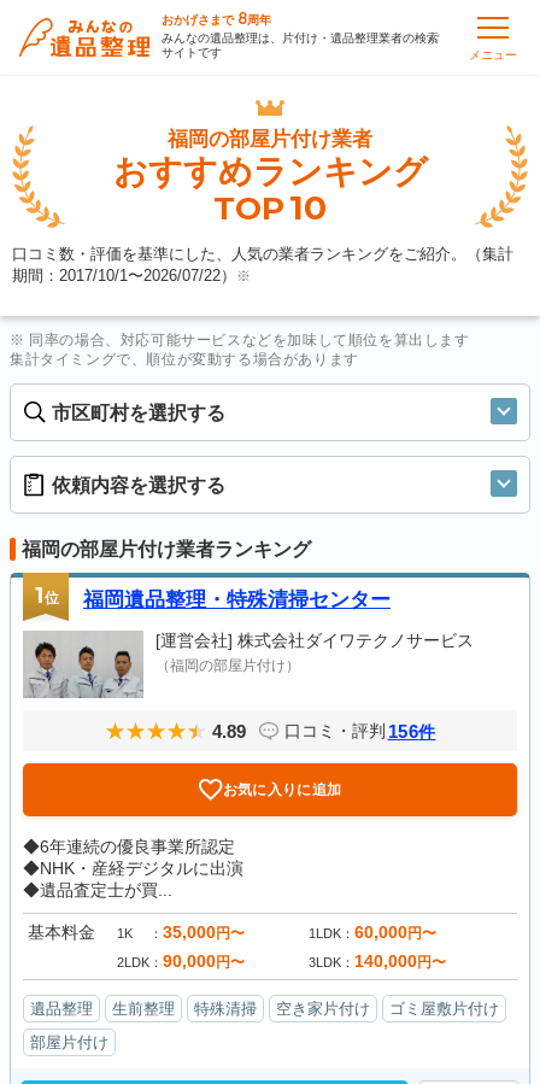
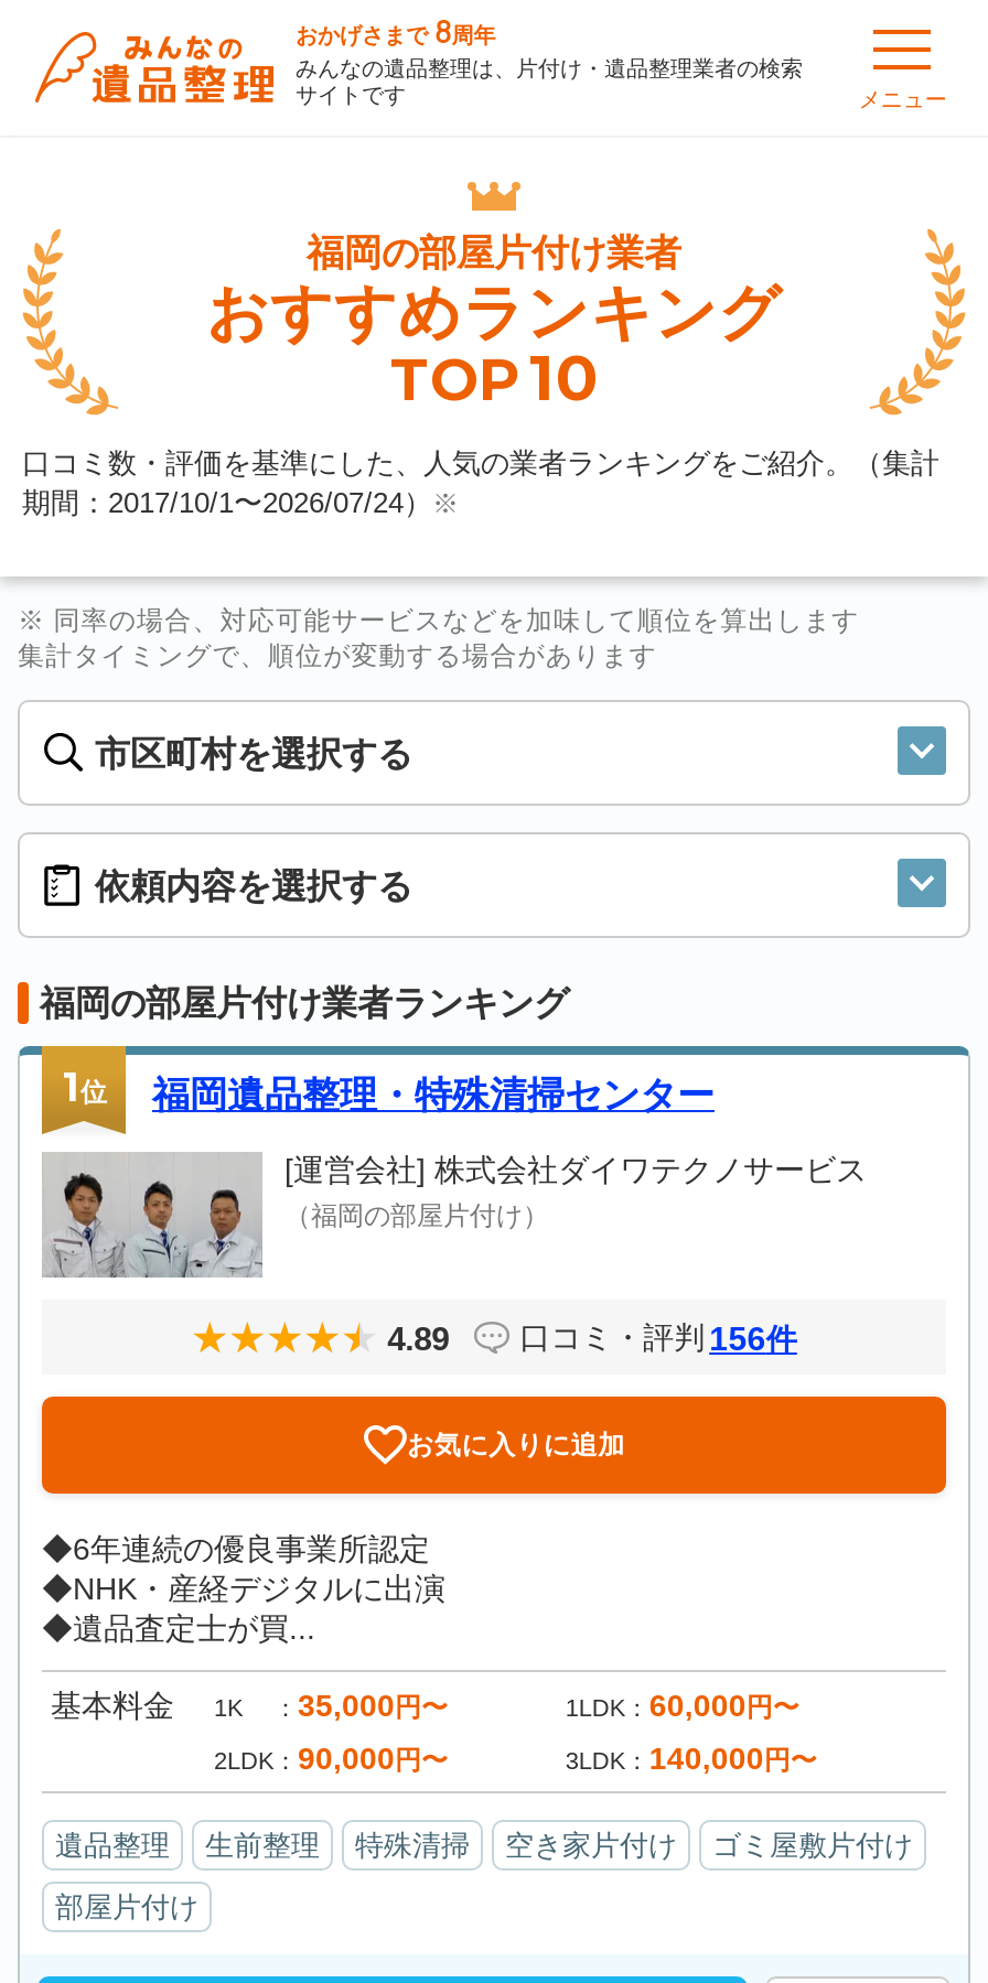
- 期間：2017/10/1〜2026/07/22）※
+ 期間：2017/10/1〜2026/07/24）※
